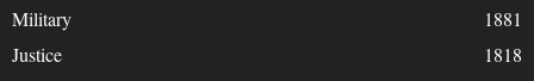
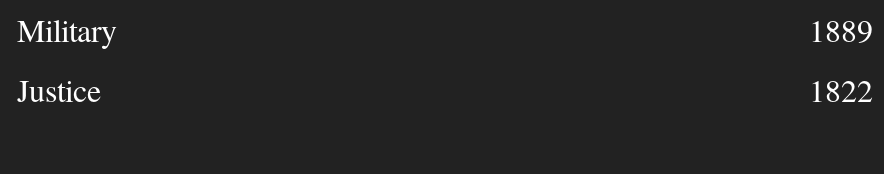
- 1881
+ 1889

- 1818
+ 1822
